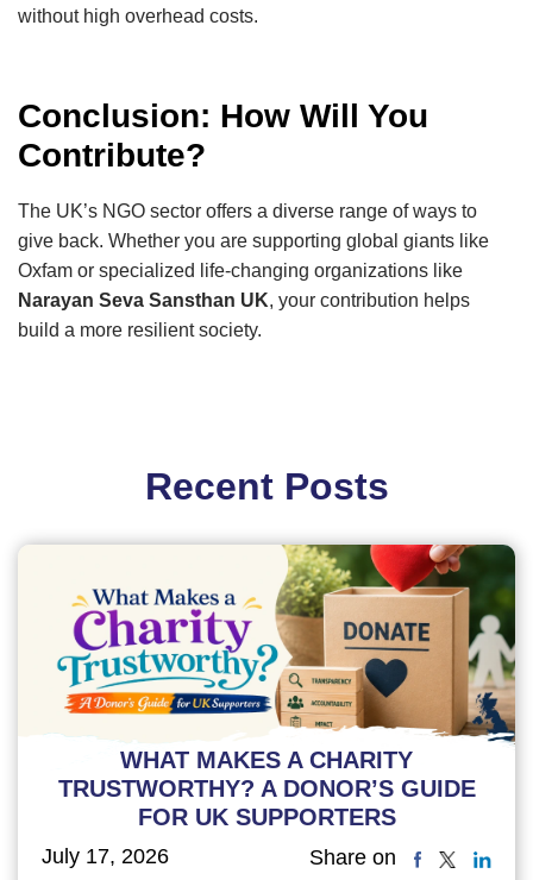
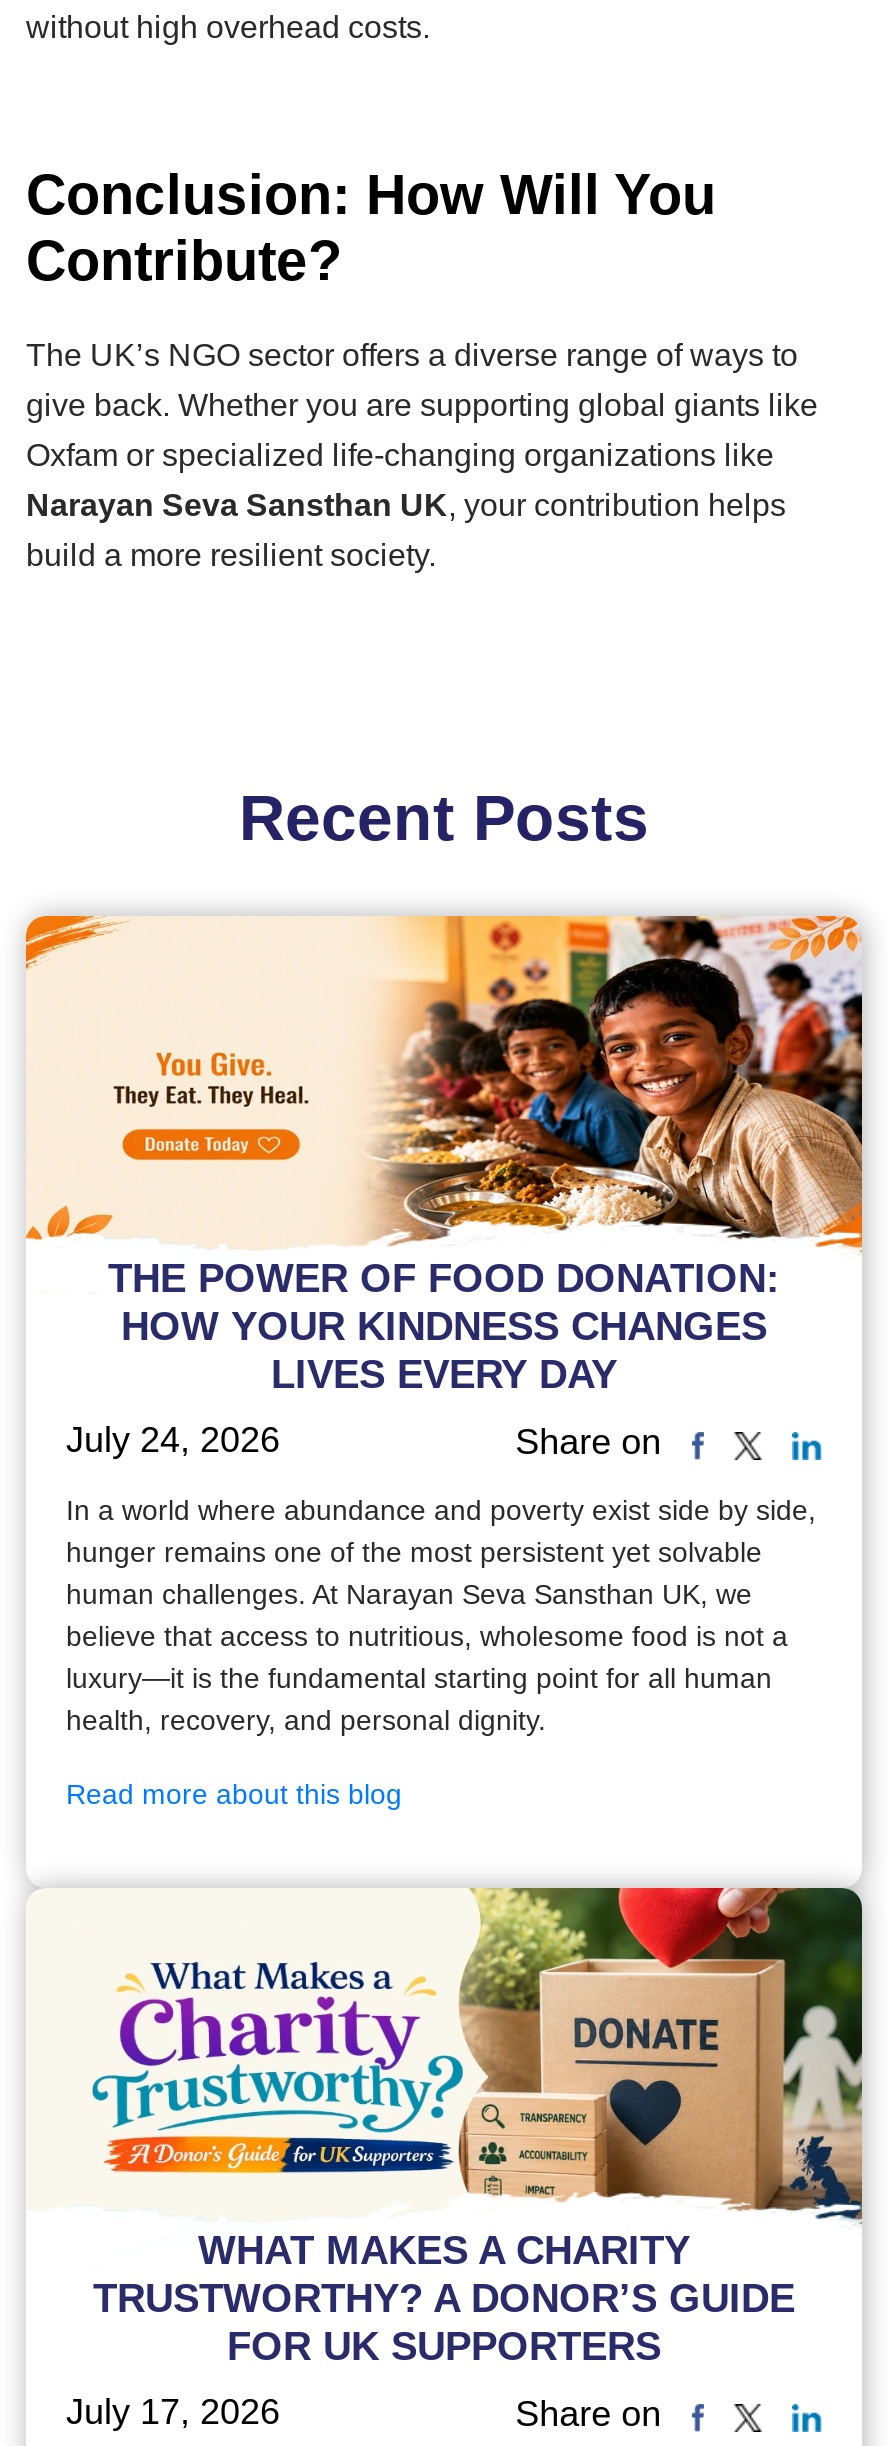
+ [image]
+ THE POWER OF FOOD DONATION:
+ HOW YOUR KINDNESS CHANGES
+ LIVES EVERY DAY
+ July 24, 2026
+ Share on
+ In a world where abundance and poverty exist side by side,
+ hunger remains one of the most persistent yet solvable
+ human challenges. At Narayan Seva Sansthan UK, we
+ believe that access to nutritious, wholesome food is not a
+ luxury—it is the fundamental starting point for all human
+ health, recovery, and personal dignity.
+ Read more about this blog
